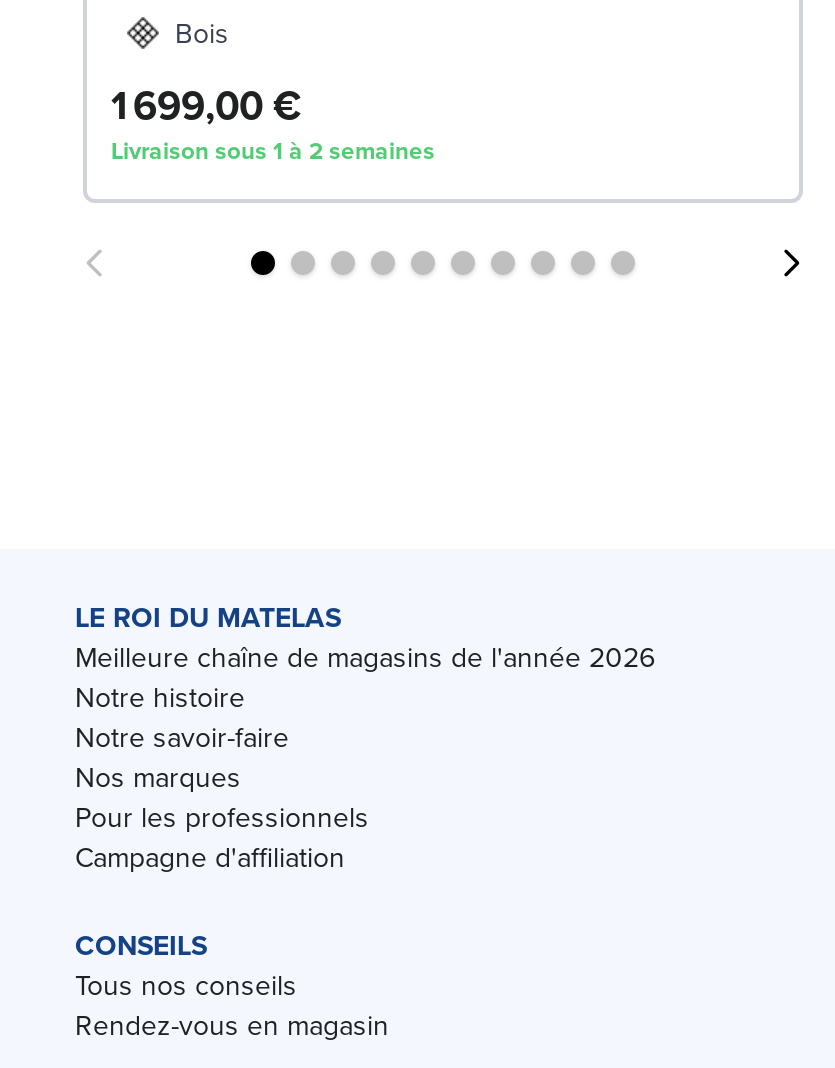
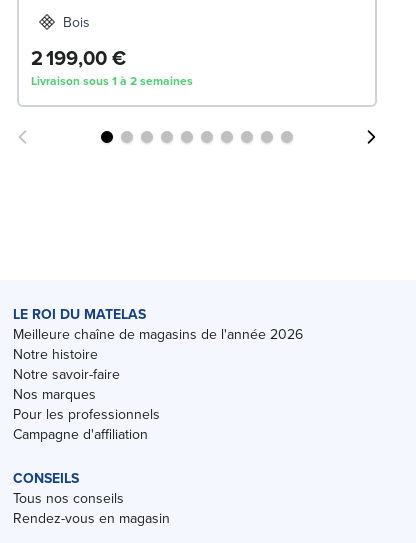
- 1 699,00 €
+ 2 199,00 €
